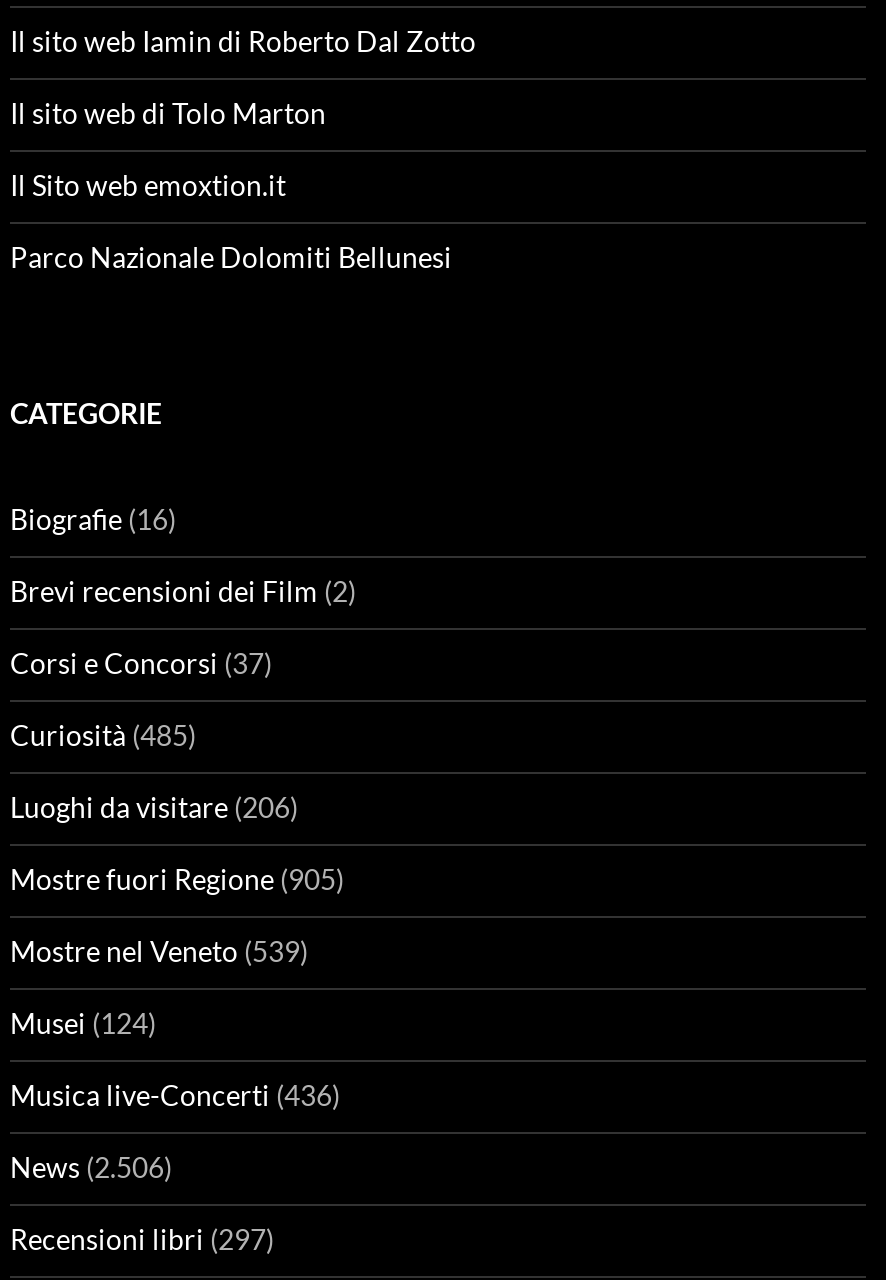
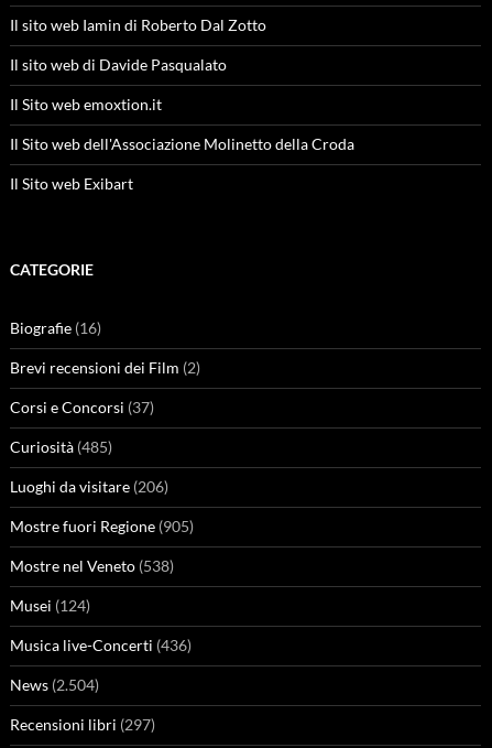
- Il sito web di Tolo Marton
+ Il sito web di Davide Pasqualato

- Parco Nazionale Dolomiti Bellunesi
+ Il Sito web dell'Associazione Molinetto della Croda
+ Il Sito web Exibart

- Mostre nel Veneto (539)
+ Mostre nel Veneto (538)

- News (2.506)
+ News (2.504)
